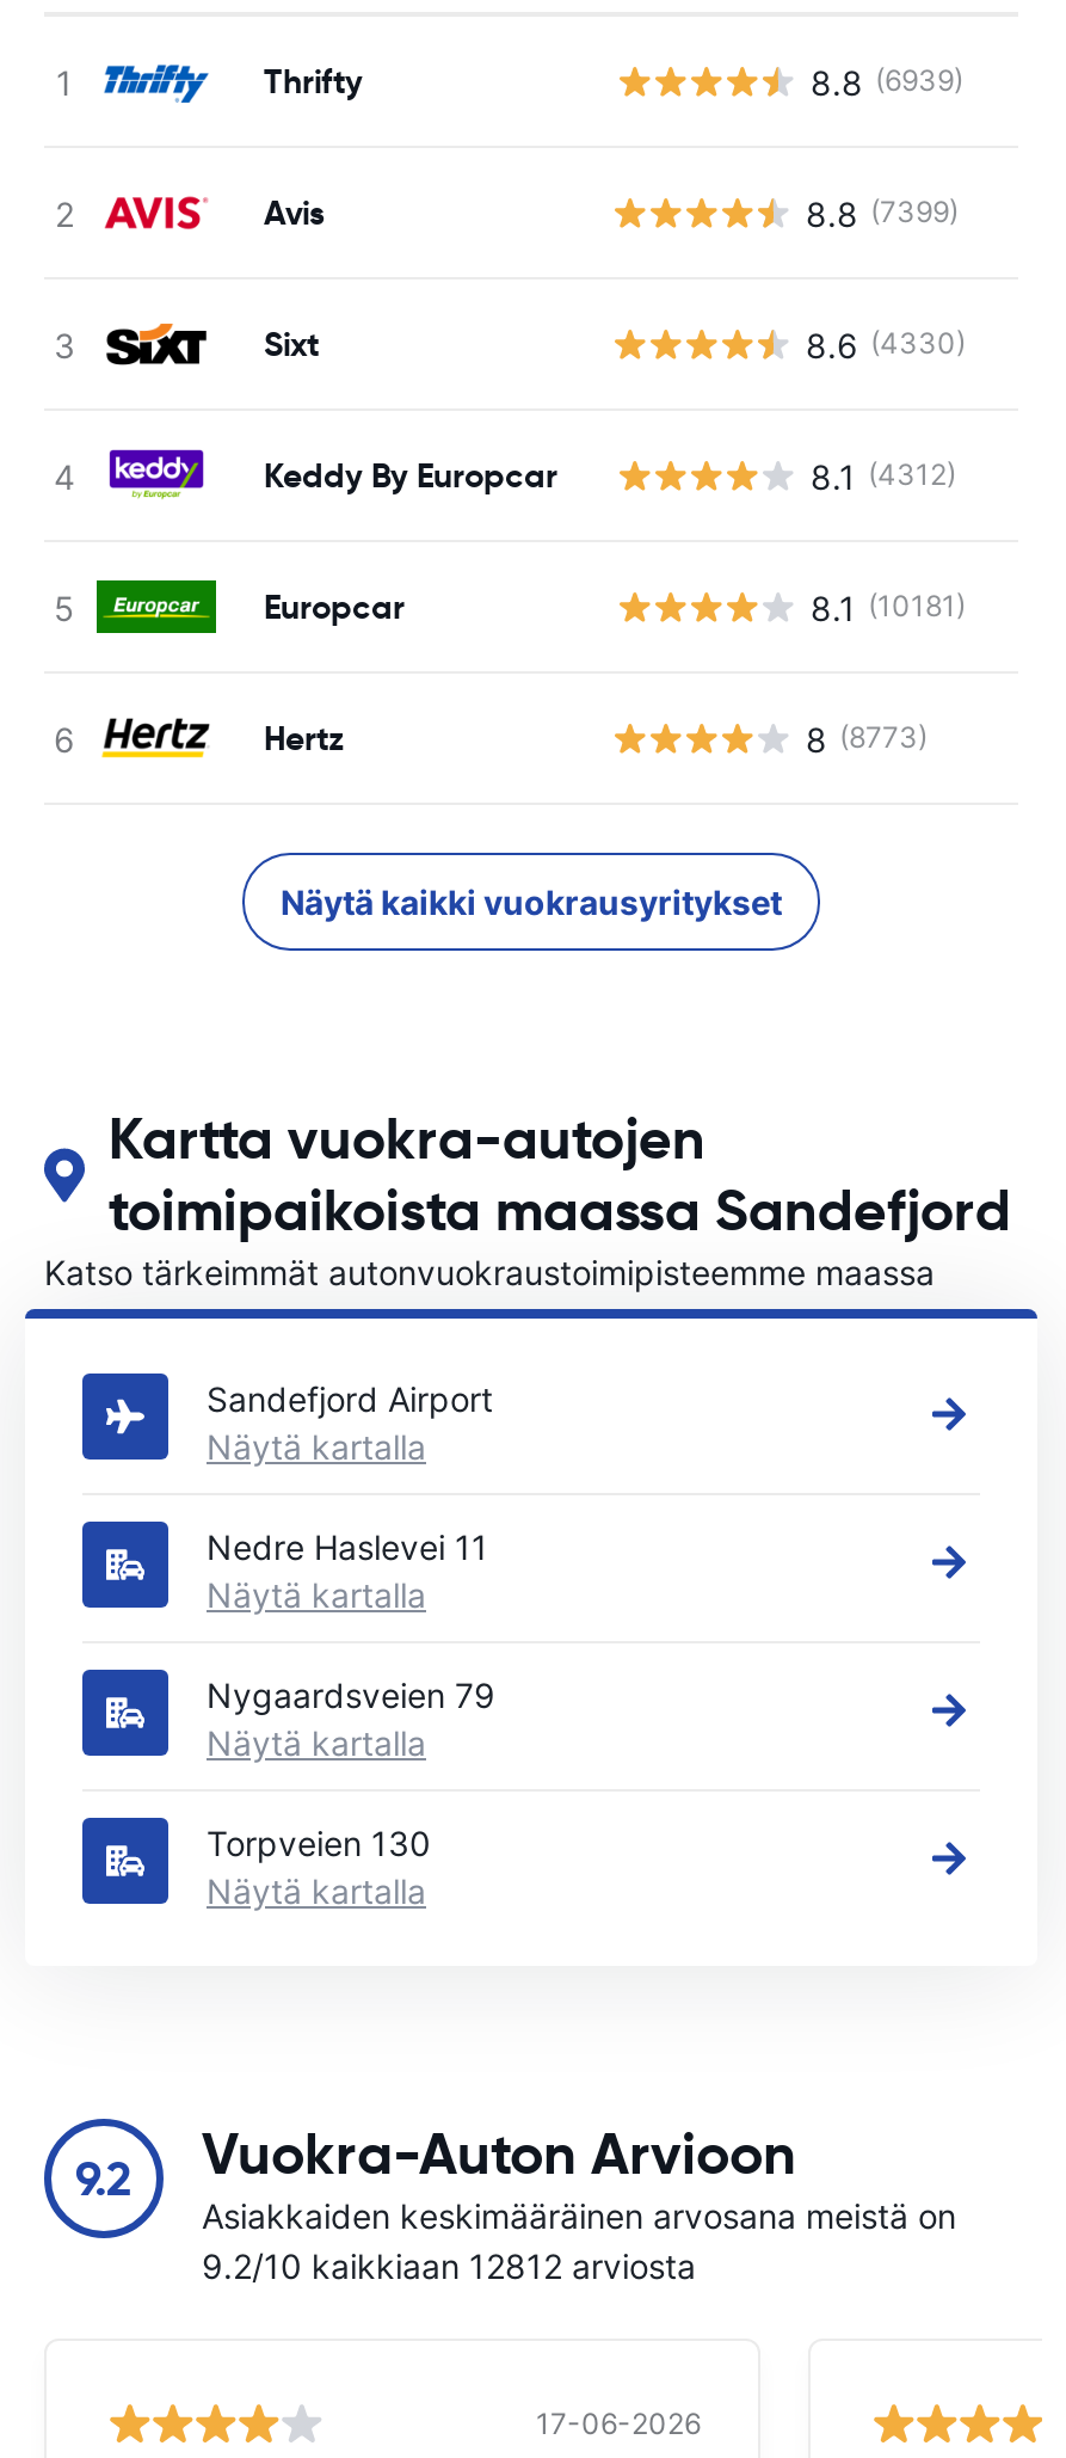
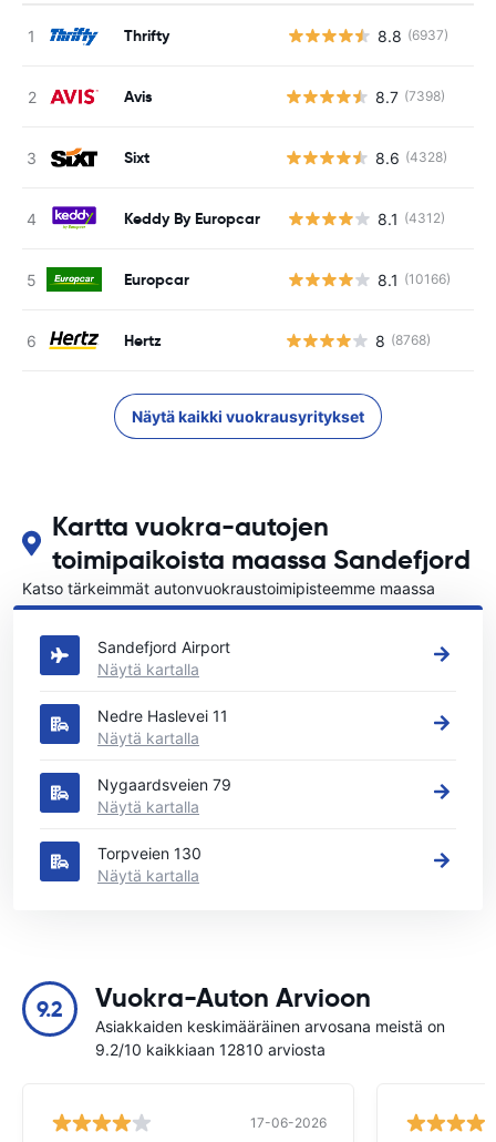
- 8.8 (6939)
+ 8.8 (6937)

- 8.8 (7399)
+ 8.7 (7398)

- 8.6 (4330)
+ 8.6 (4328)

- 8.1 (10181)
+ 8.1 (10166)

- 8 (8773)
+ 8 (8768)

- 9.2/10 kaikkiaan 12812 arviosta
+ 9.2/10 kaikkiaan 12810 arviosta
